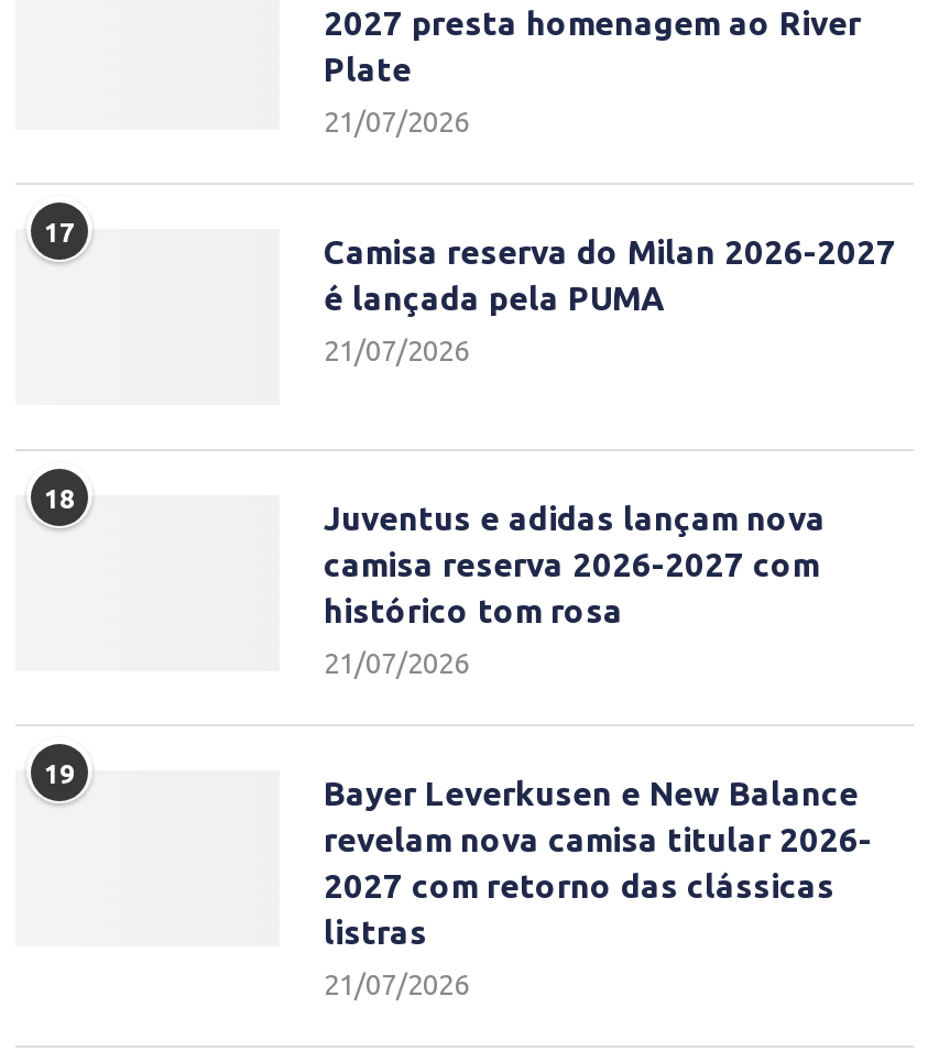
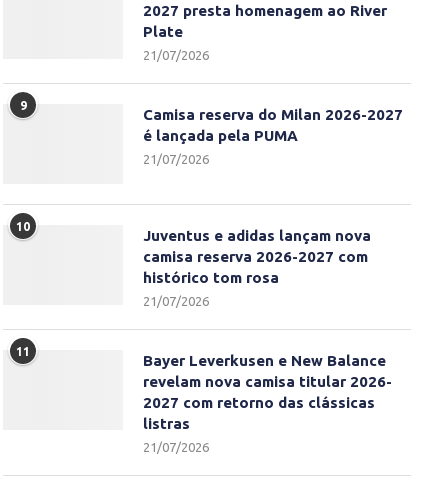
- 17
+ 9

- 18
+ 10

- 19
+ 11
